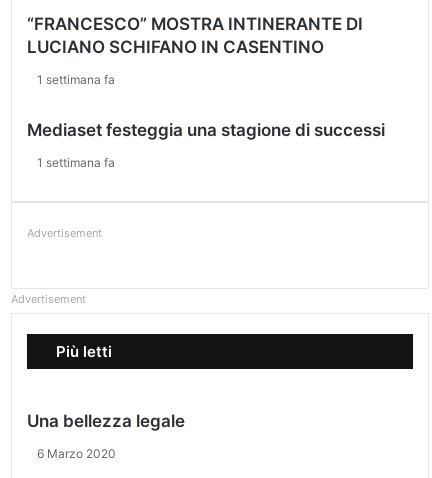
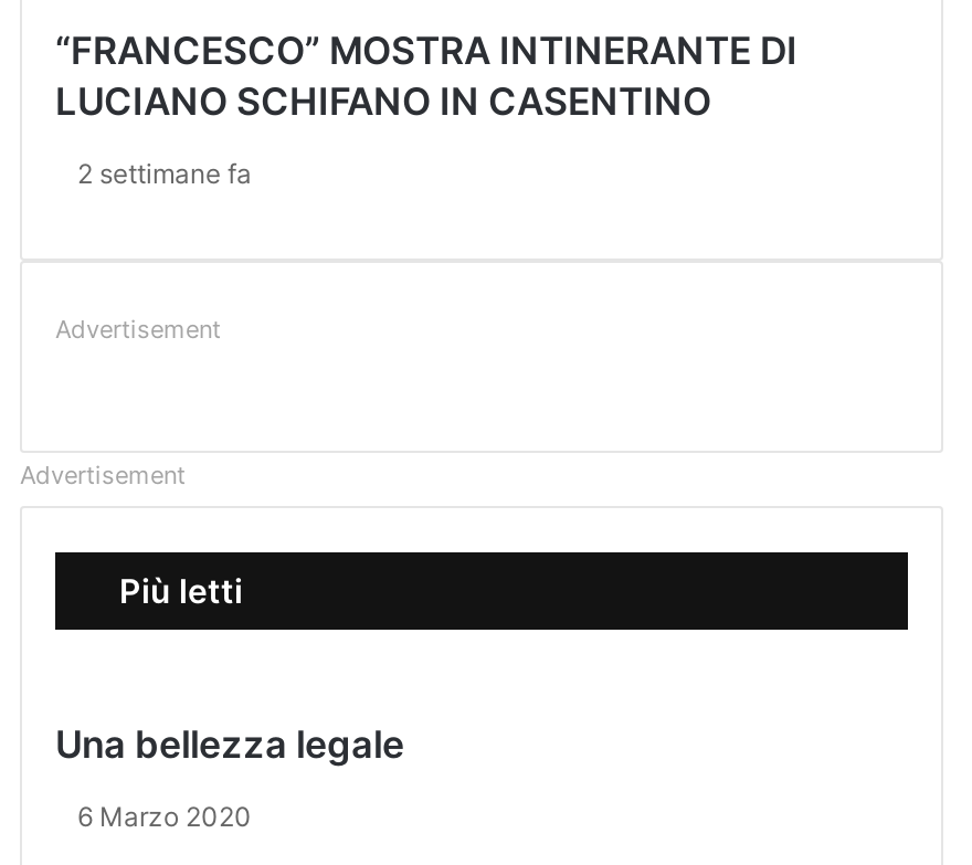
- 1 settimana fa
- Mediaset festeggia una stagione di successi
- 1 settimana fa
+ 2 settimane fa
